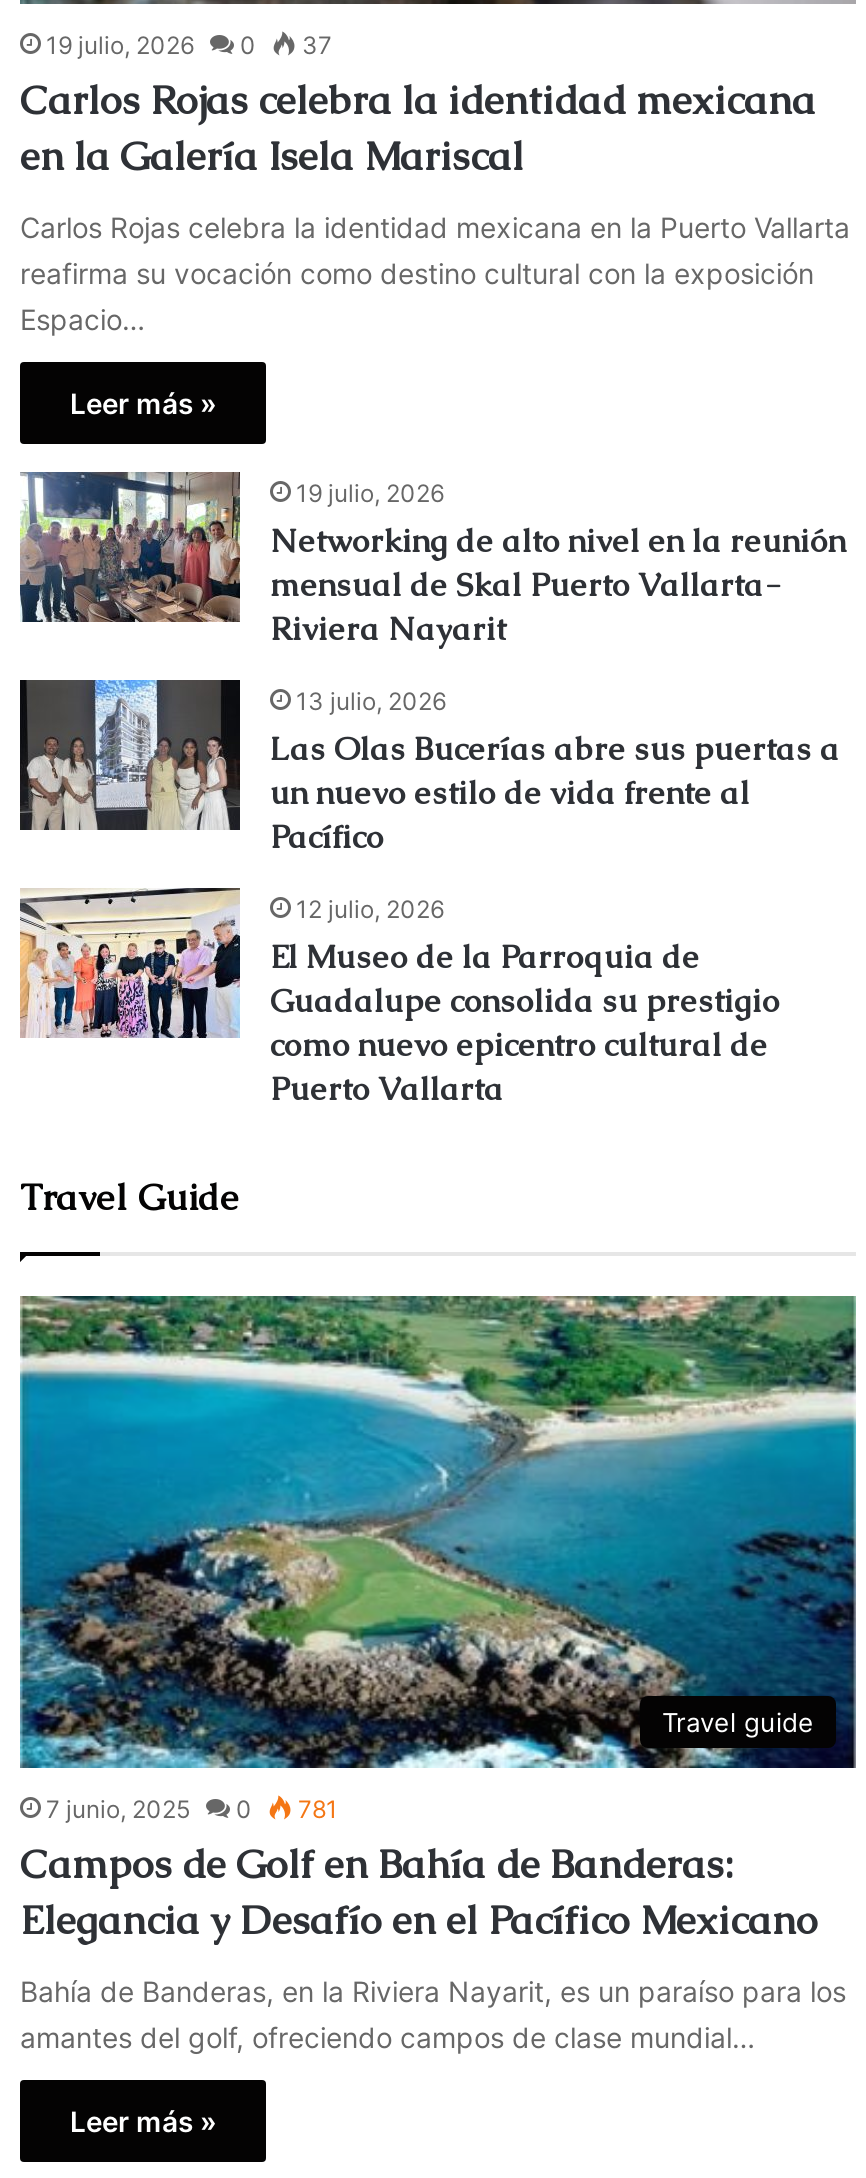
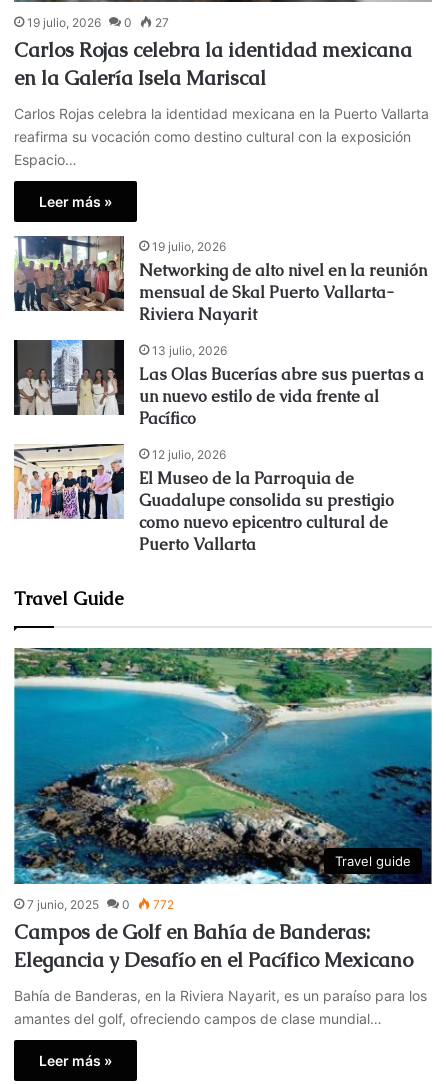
- 19 julio, 2026 0 37
+ 19 julio, 2026 0 27

- 7 junio, 2025 0 781
+ 7 junio, 2025 0 772
